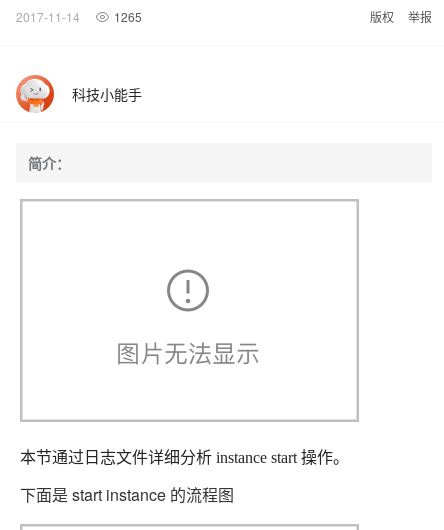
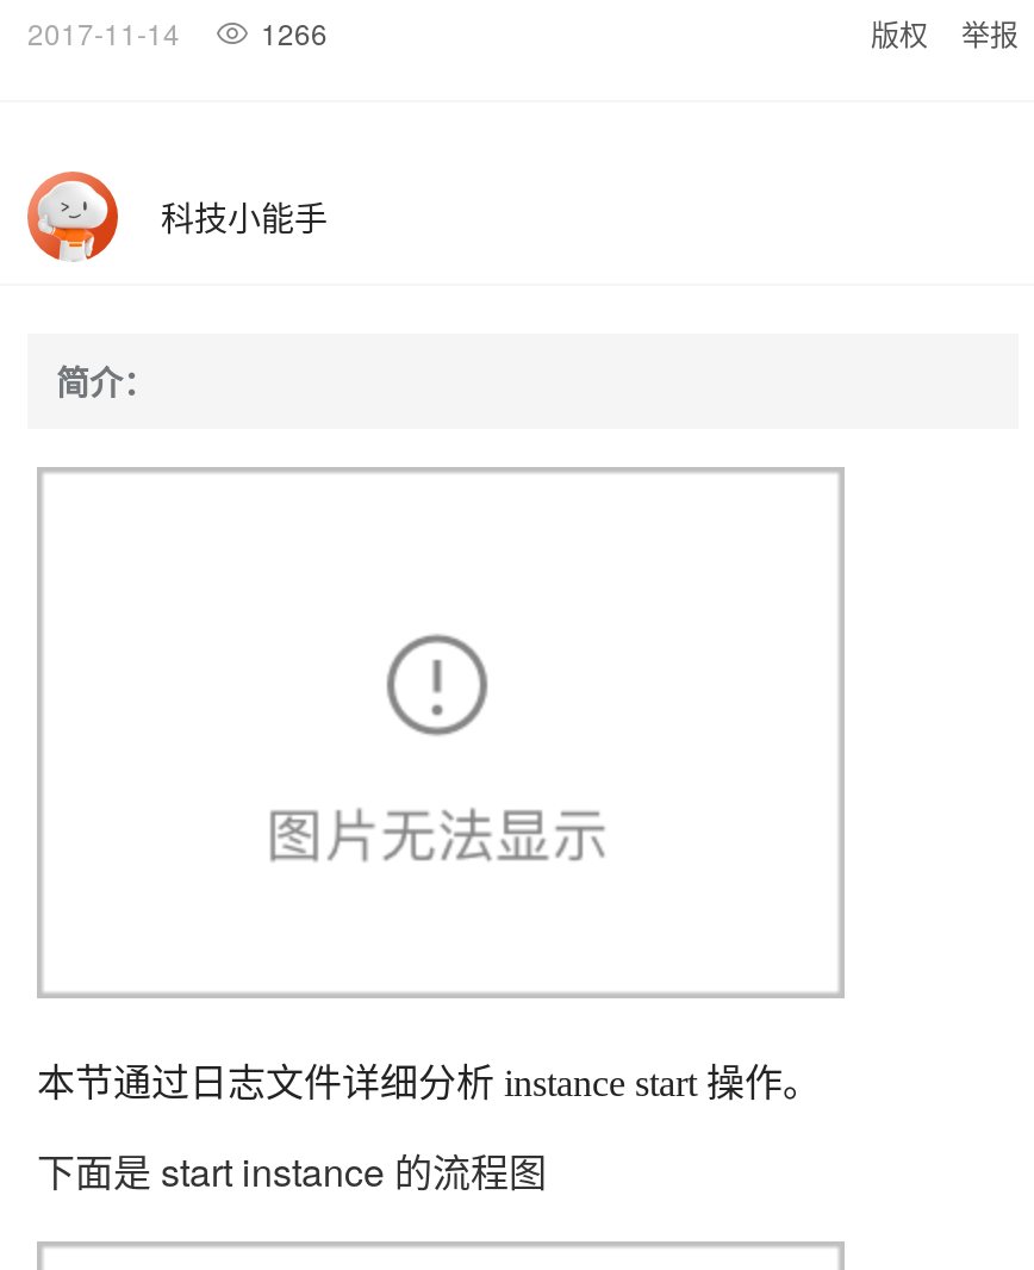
- 2017-11-14 1265
+ 2017-11-14 1266
